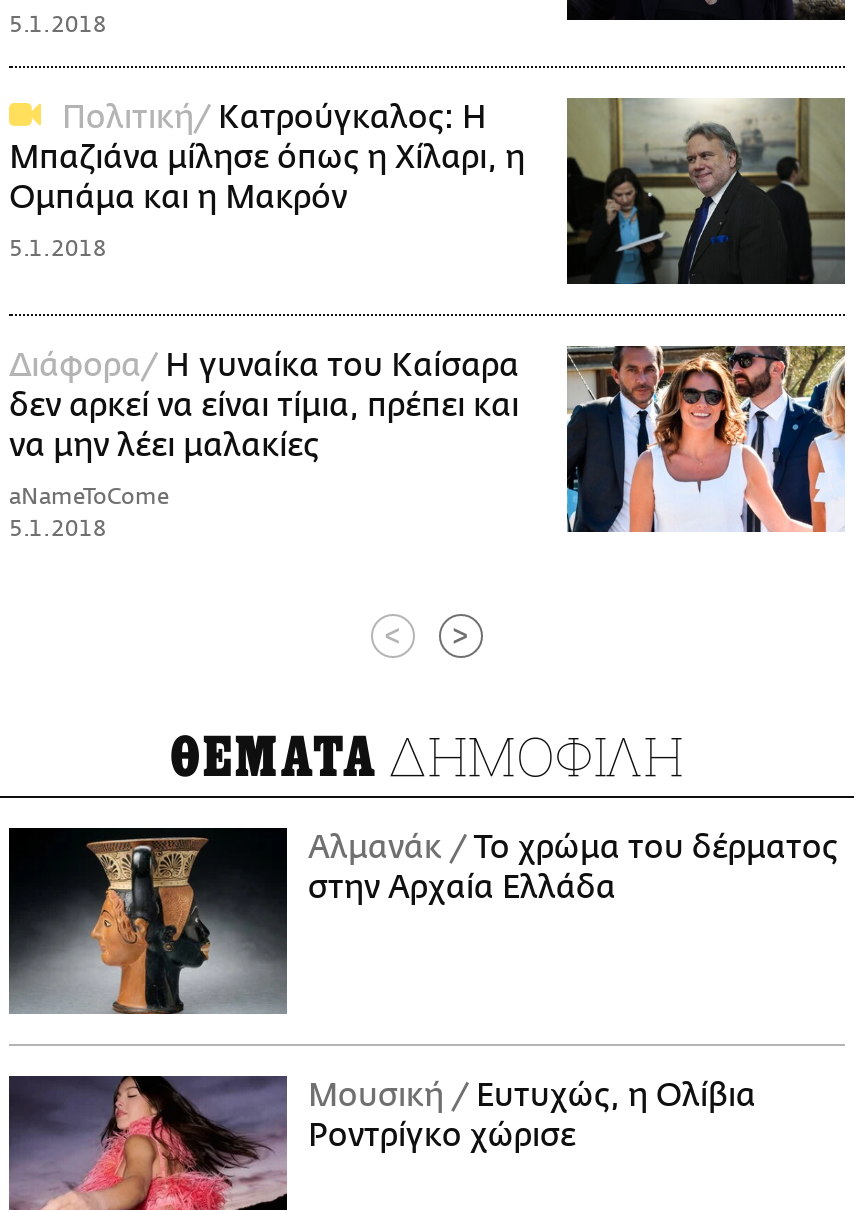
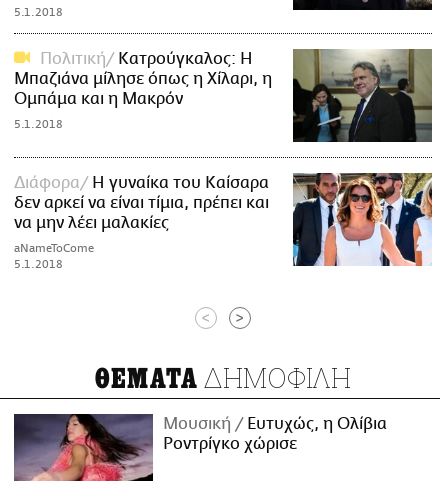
- [image]
- Αλμανάκ Το χρώμα του δέρματος
- στην Αρχαία Ελλάδα
